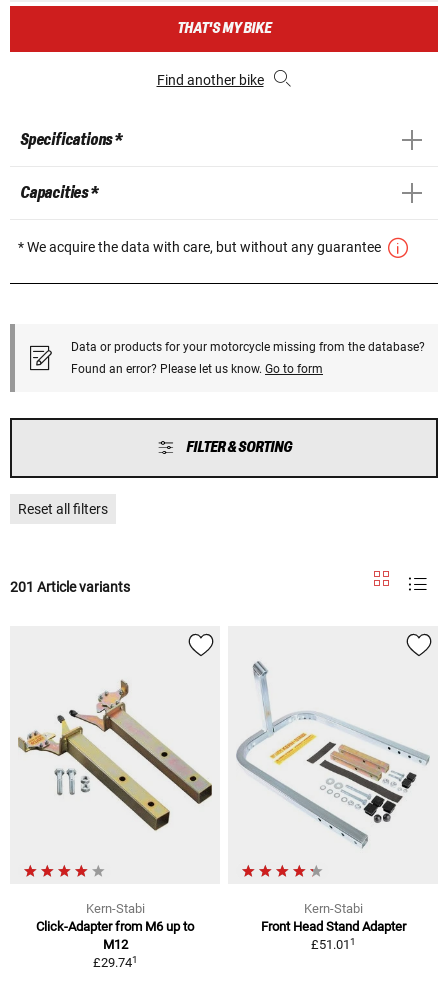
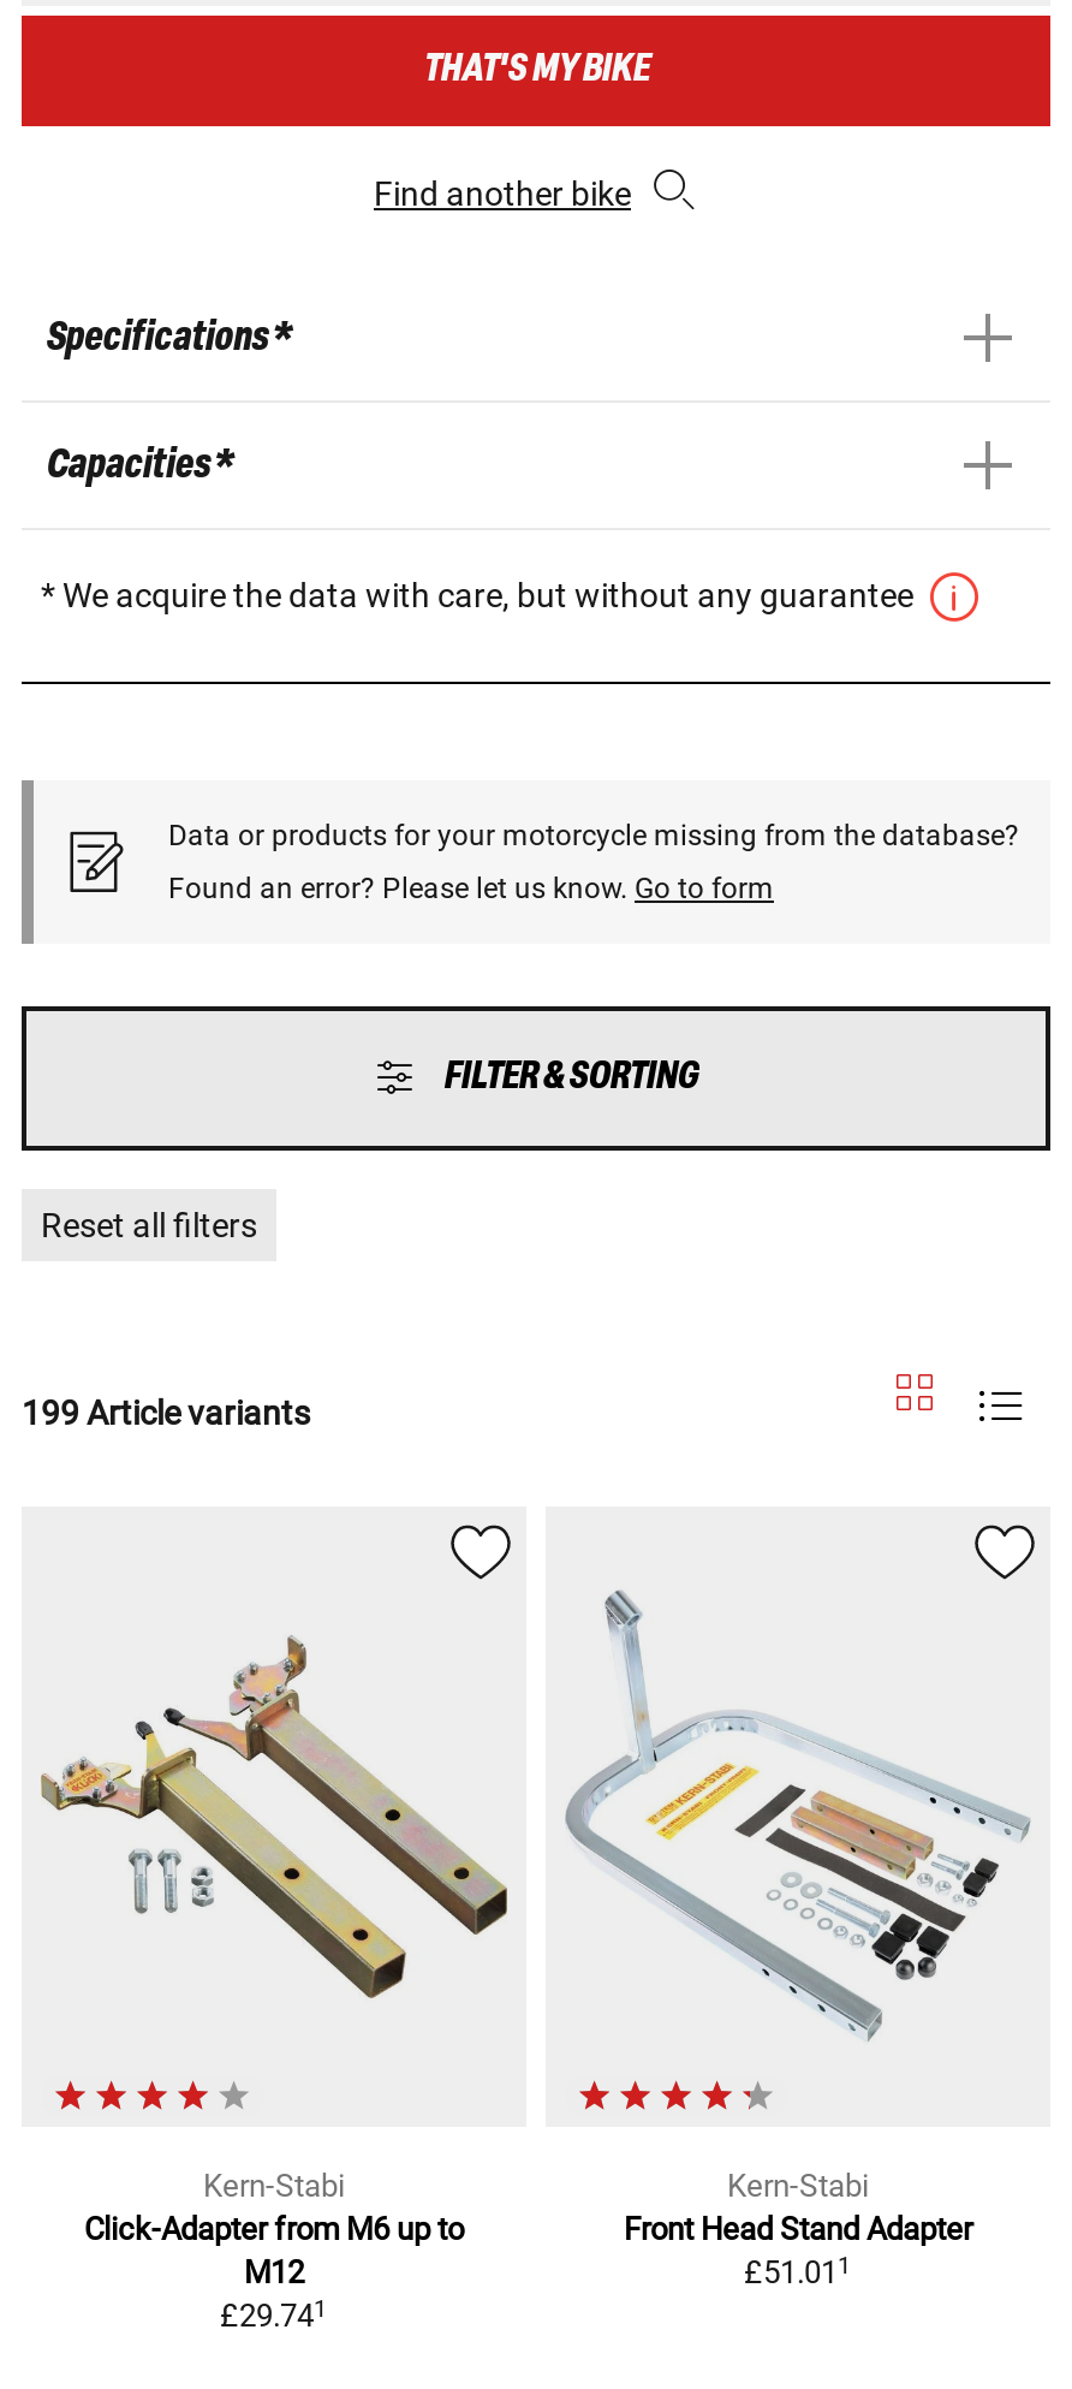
- 201 Article variants
+ 199 Article variants
